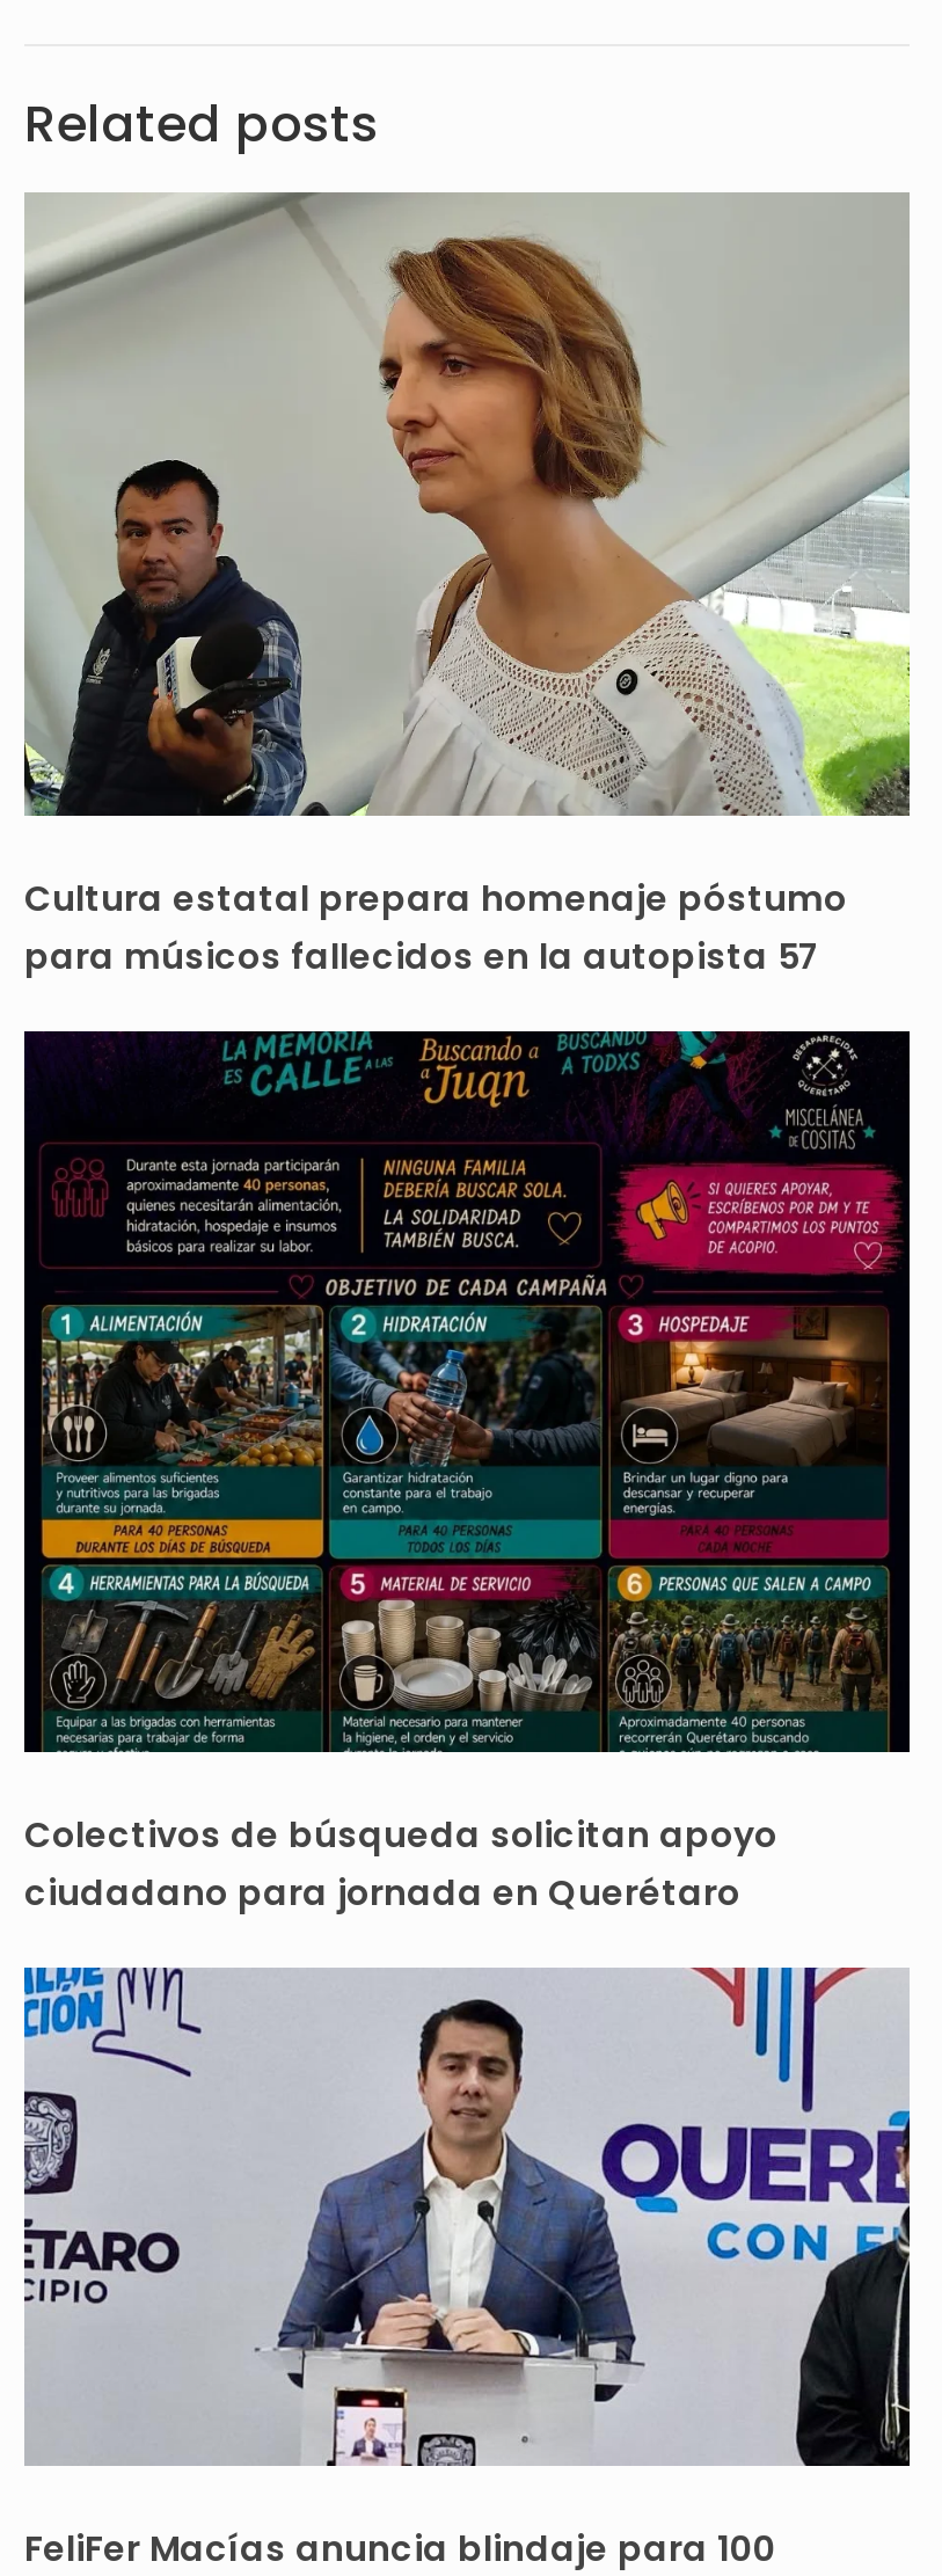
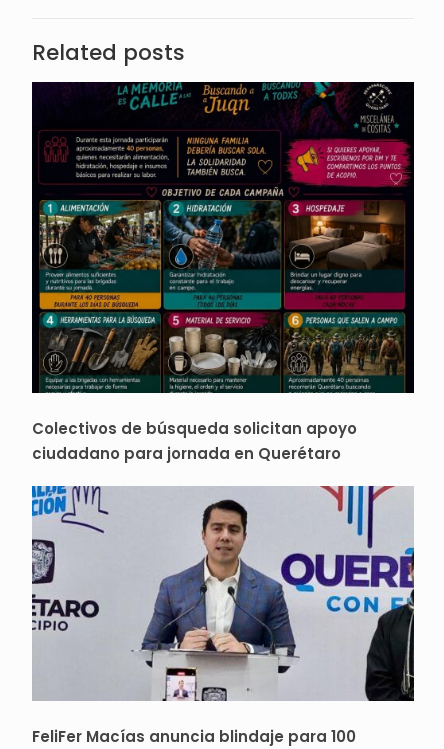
- [image]
- Cultura estatal prepara homenaje póstumo
- para músicos fallecidos en la autopista 57
